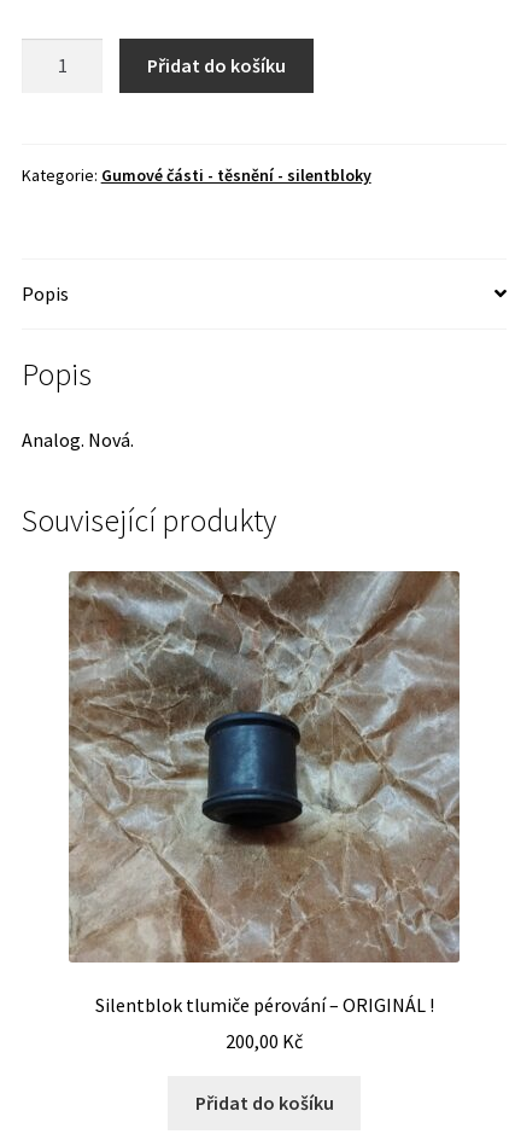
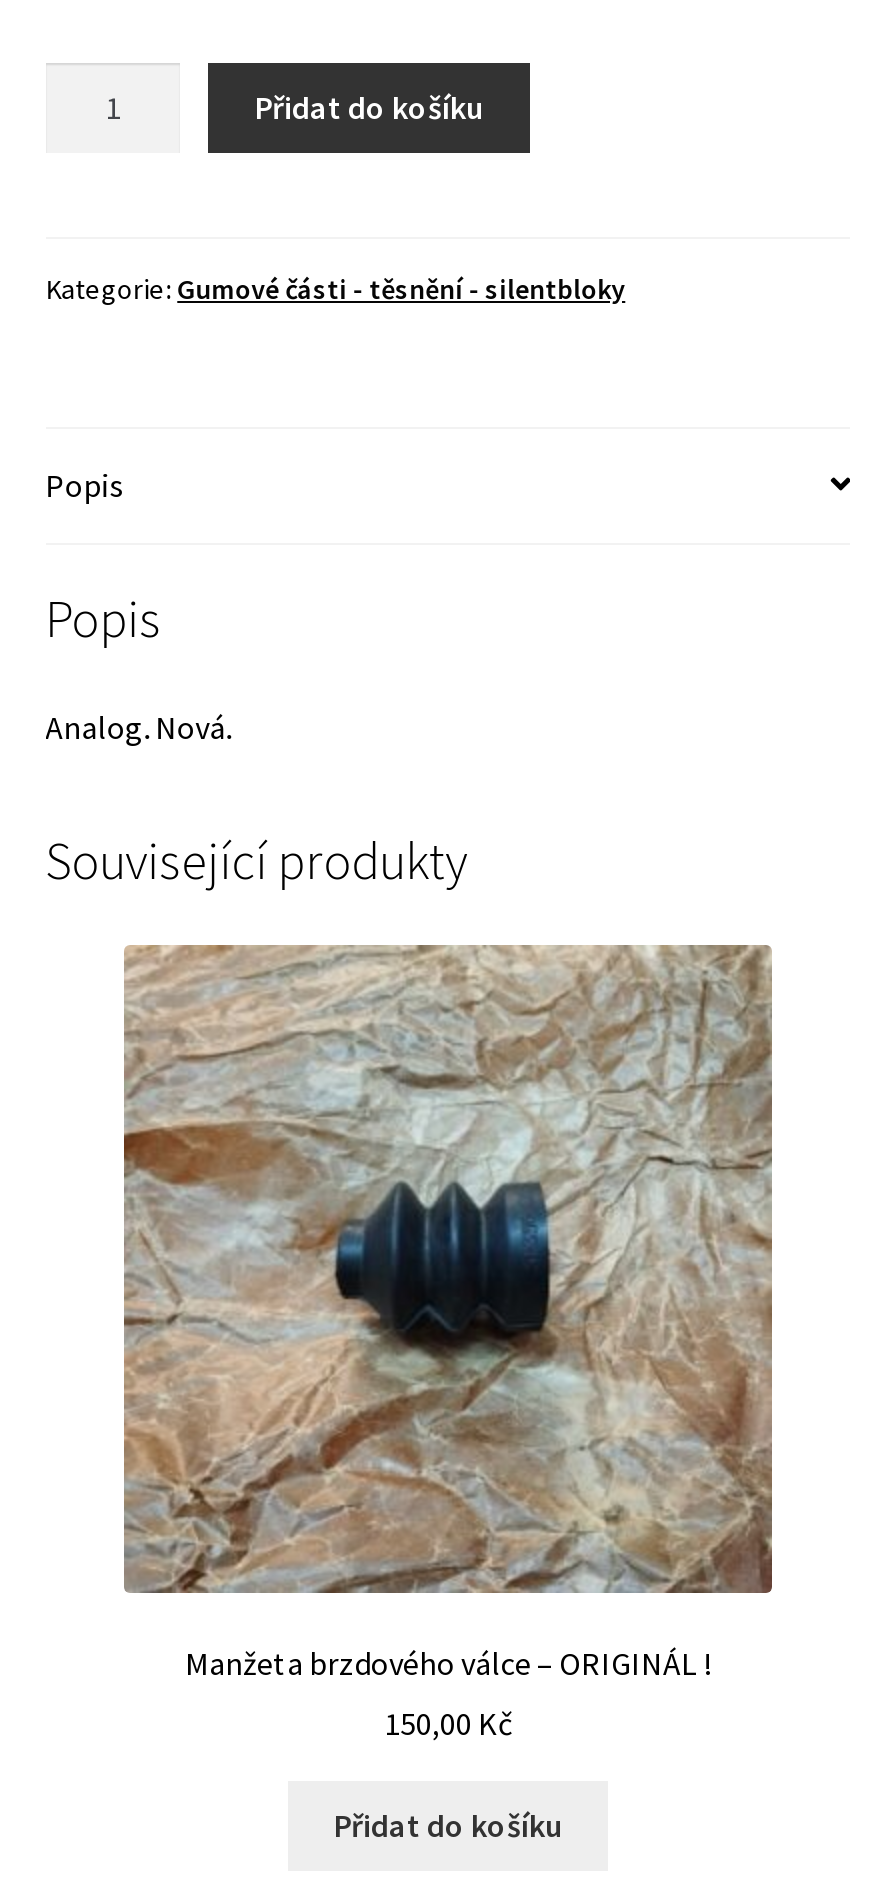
- [image]
- Silentblok tlumiče pérování – ORIGINÁL !
+ [image]
+ Manžeta brzdového válce – ORIGINÁL !

- 200,00 Kč
+ 150,00 Kč
